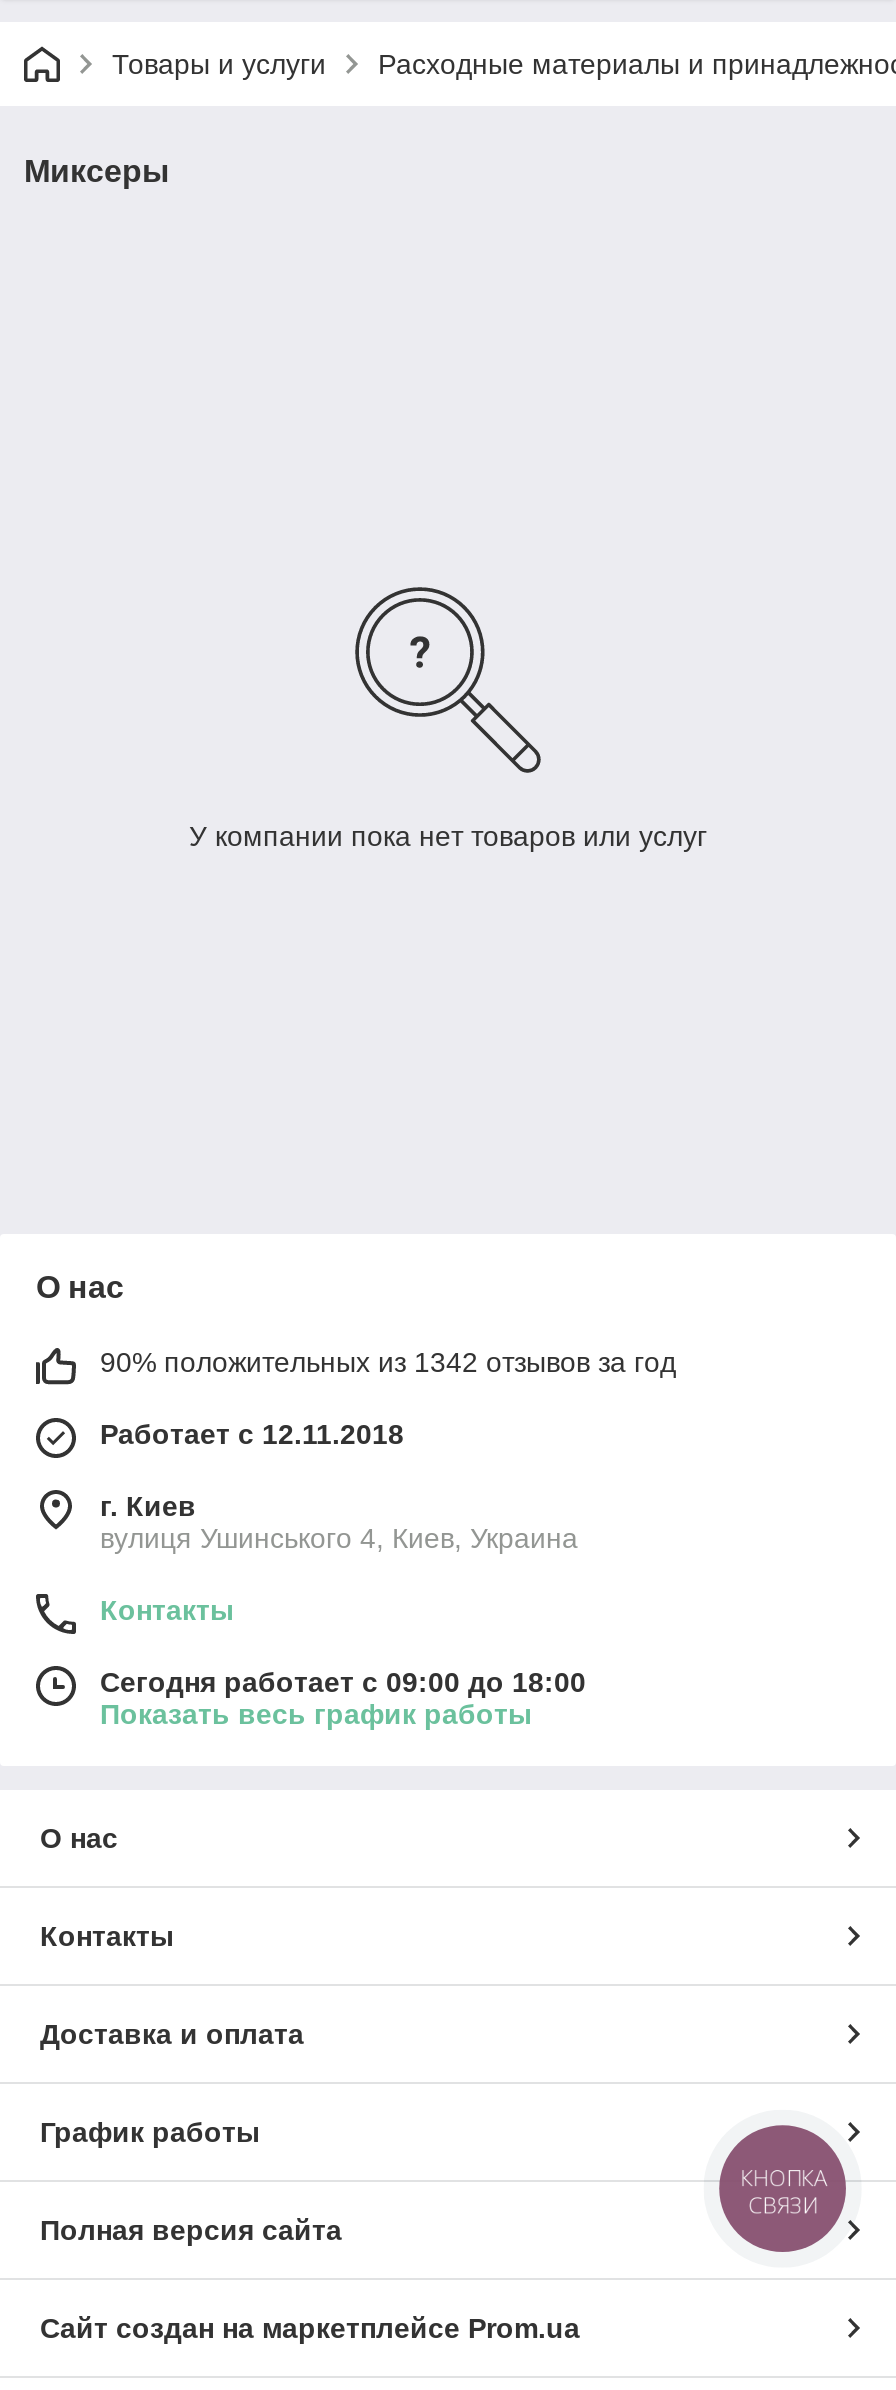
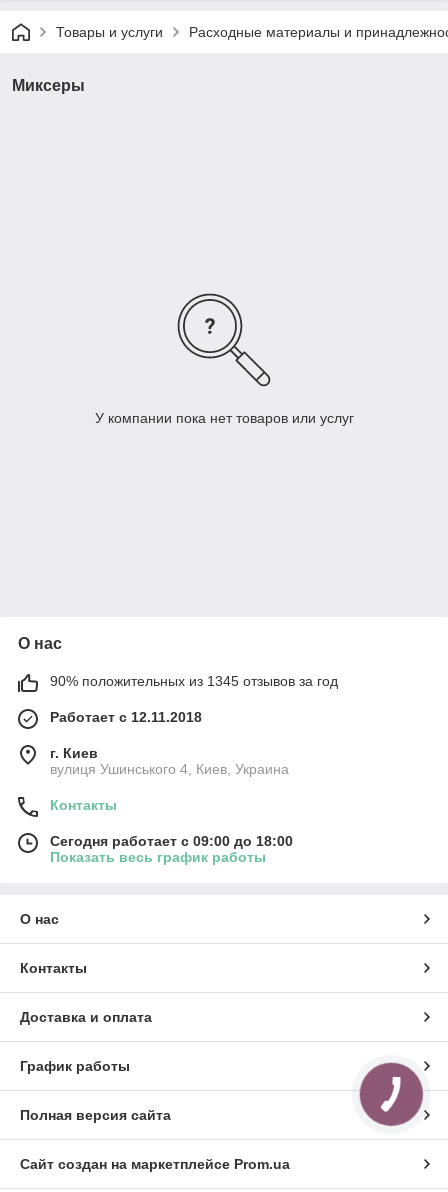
- 90% положительных из 1342 отзывов за год
+ 90% положительных из 1345 отзывов за год

- КНОПКА
- СВЯЗИ
